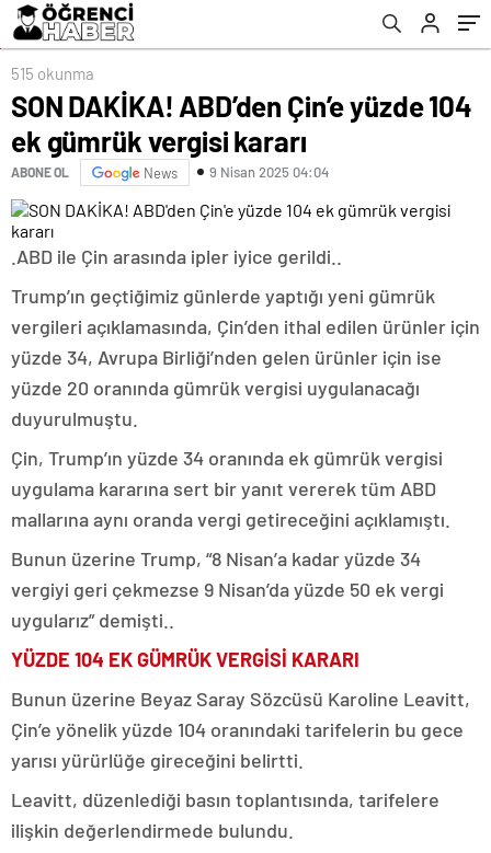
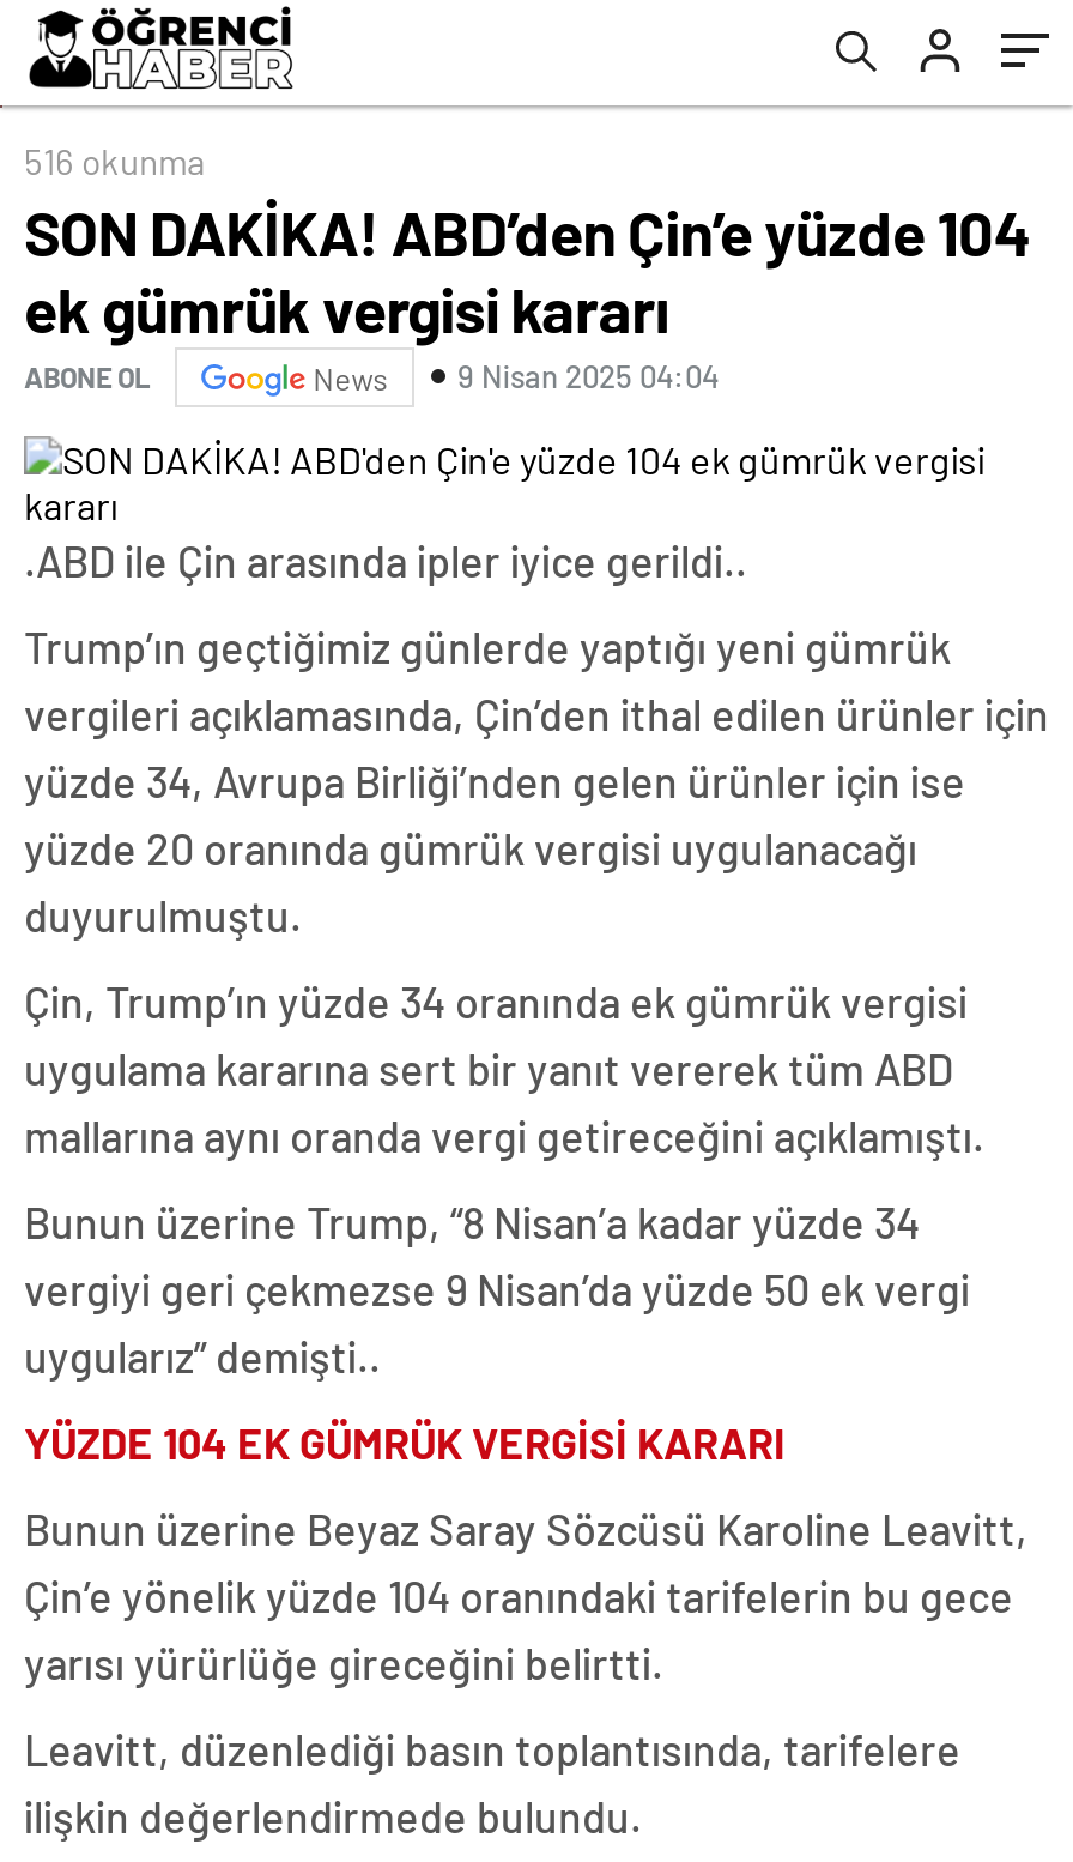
- 515 okunma
+ 516 okunma
